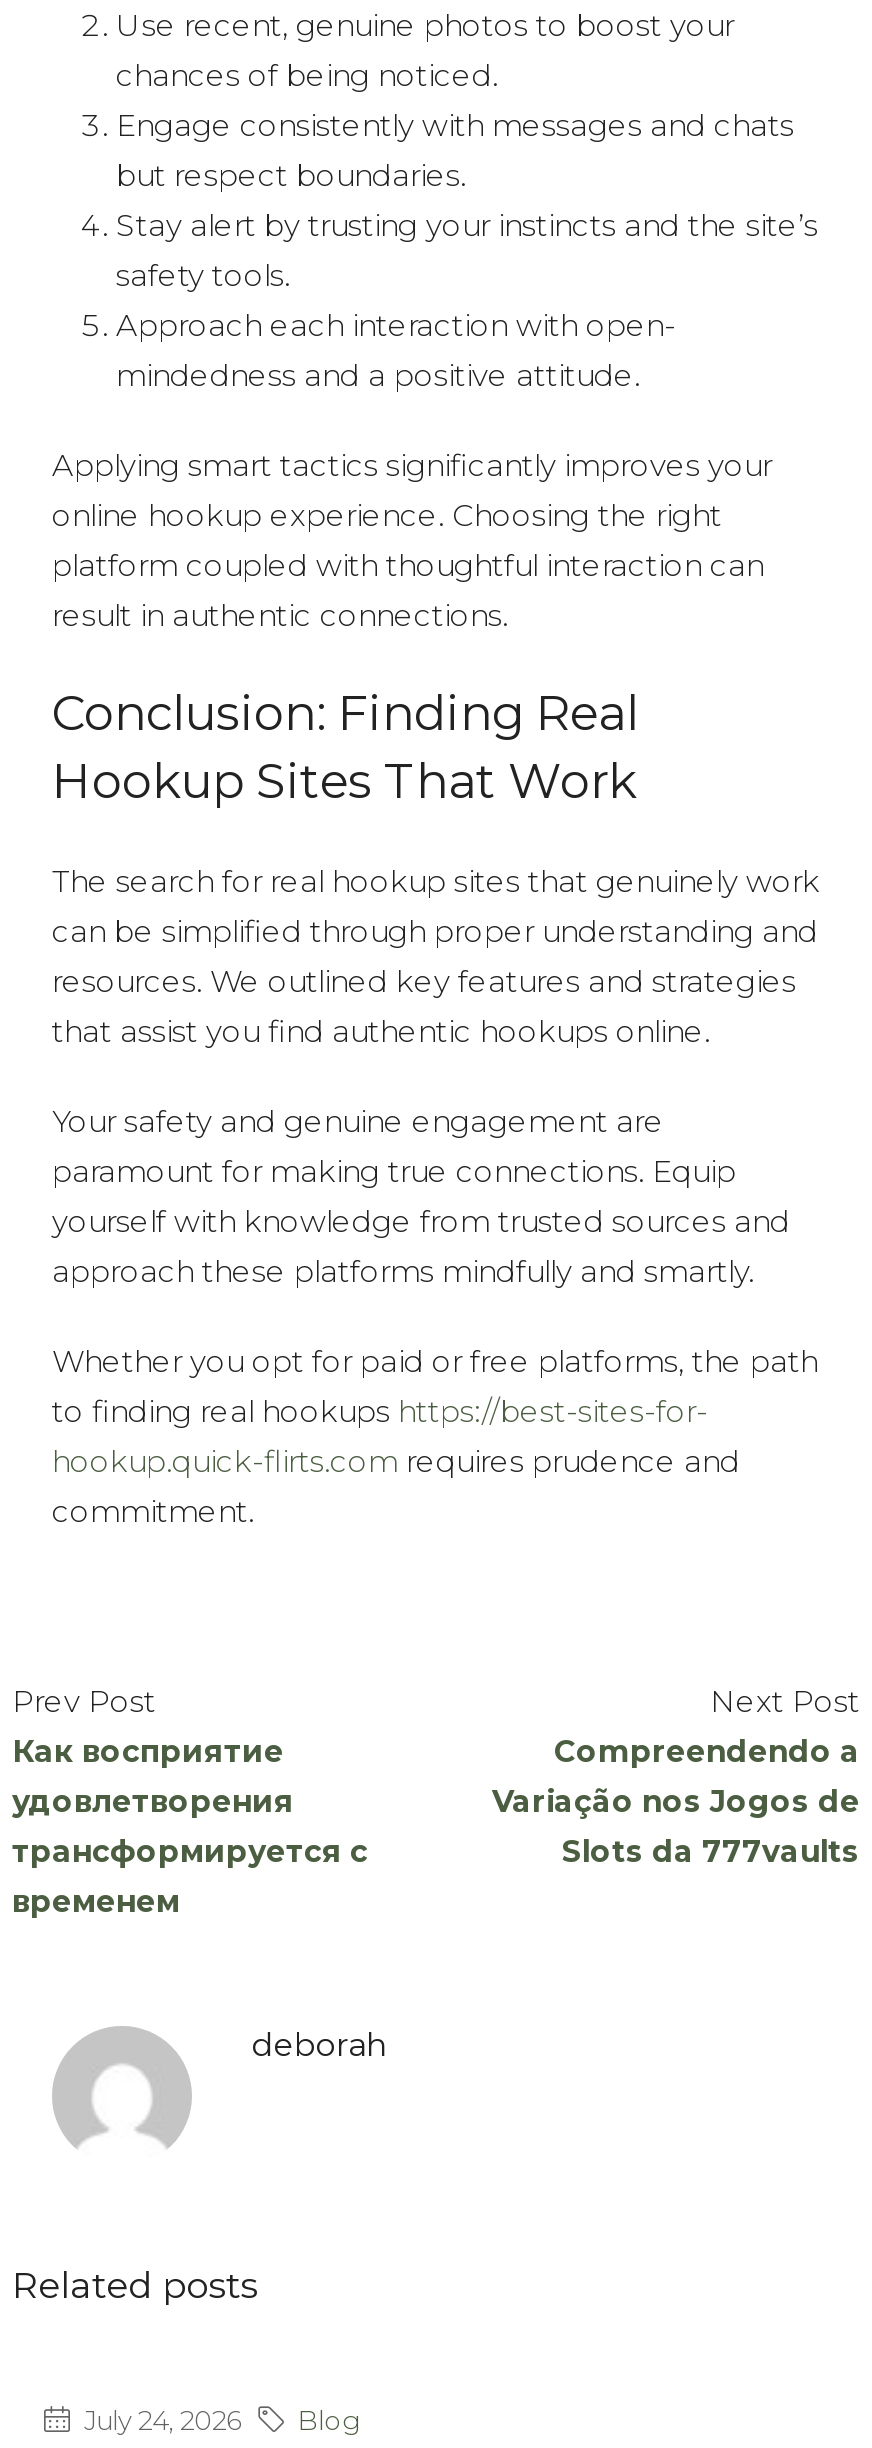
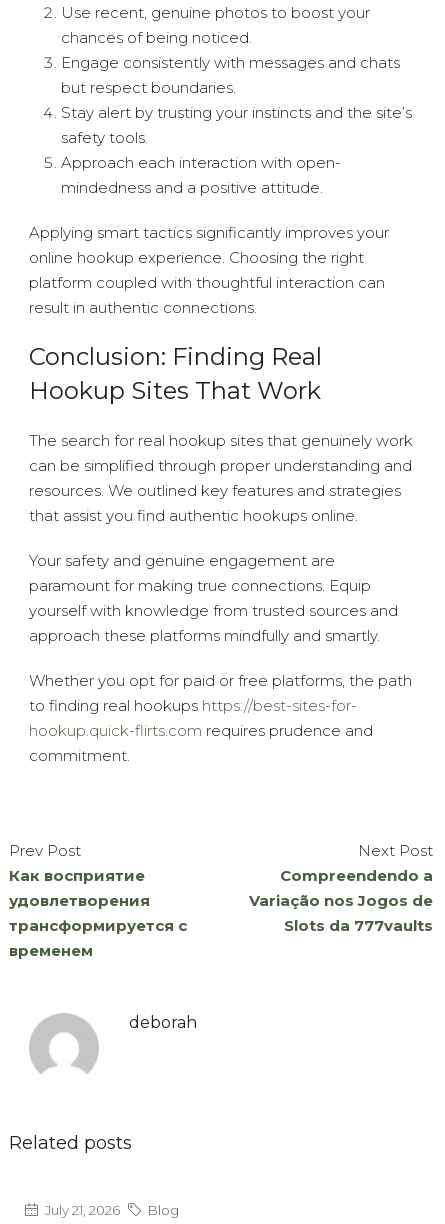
- July 24, 2026 Blog
+ July 21, 2026 Blog
